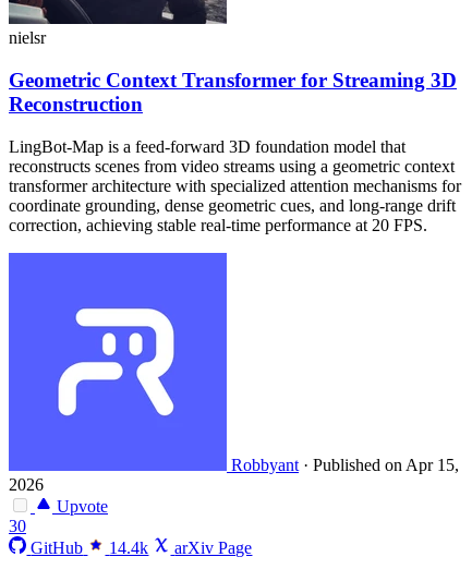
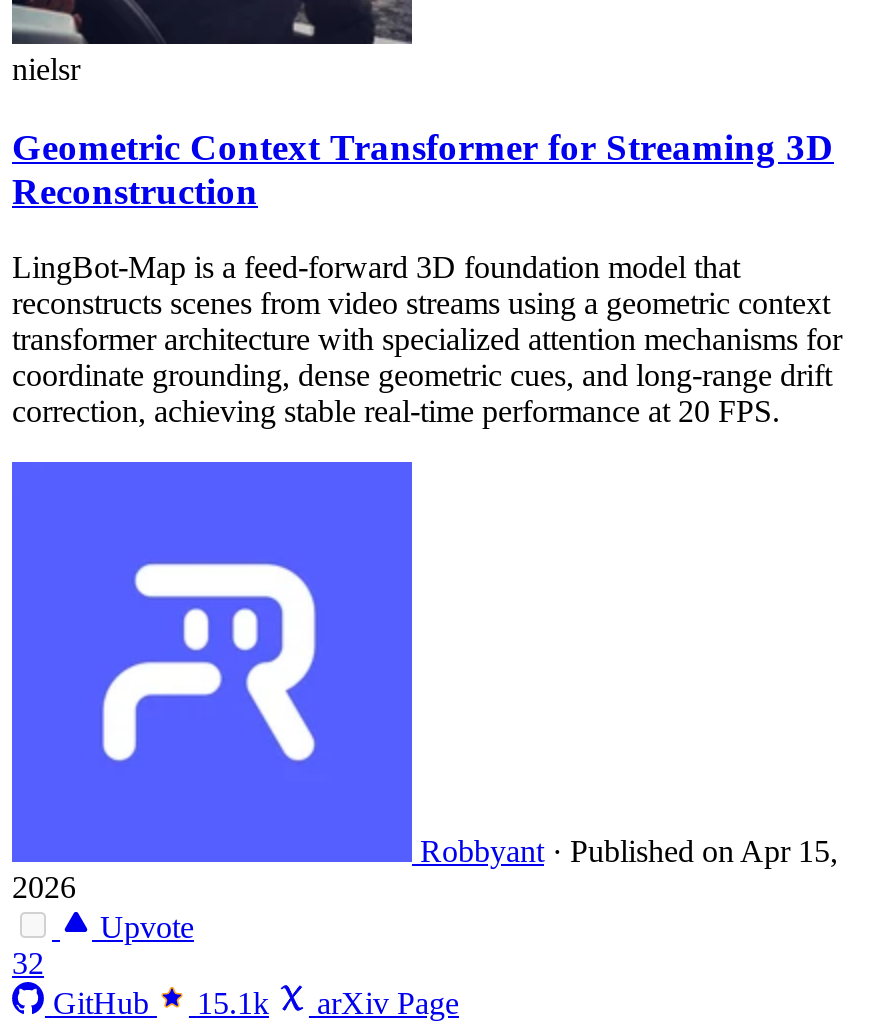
- 30
+ 32

- GitHub 14.4k arXiv Page
+ GitHub 15.1k arXiv Page
